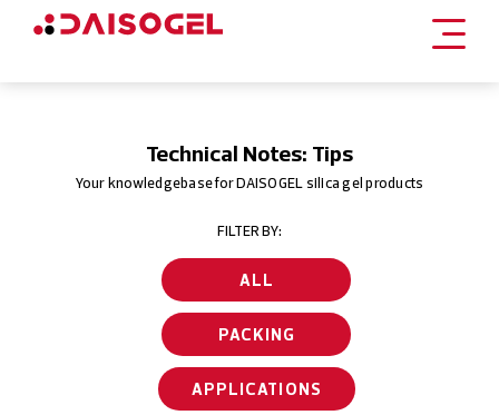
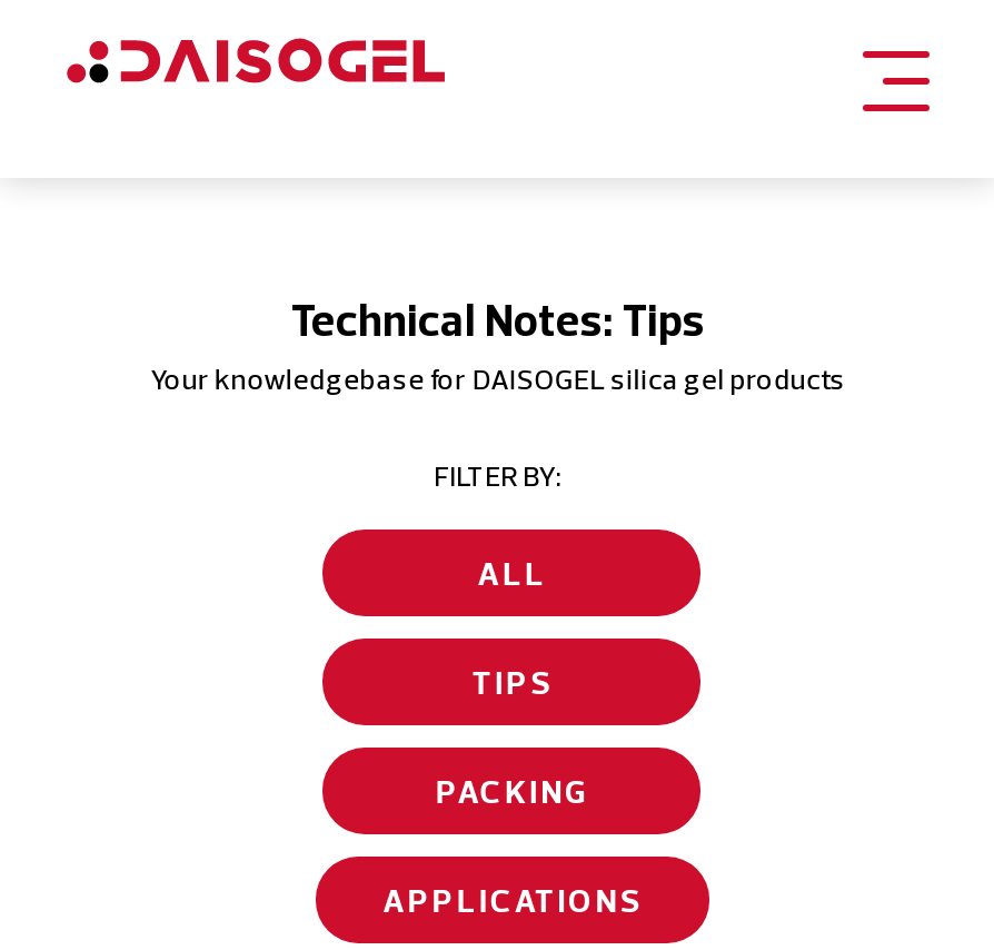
+ TIPS
